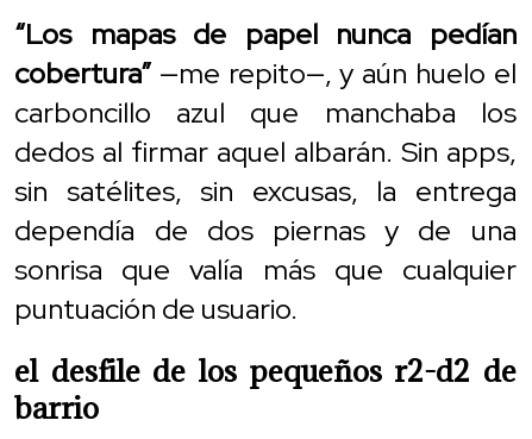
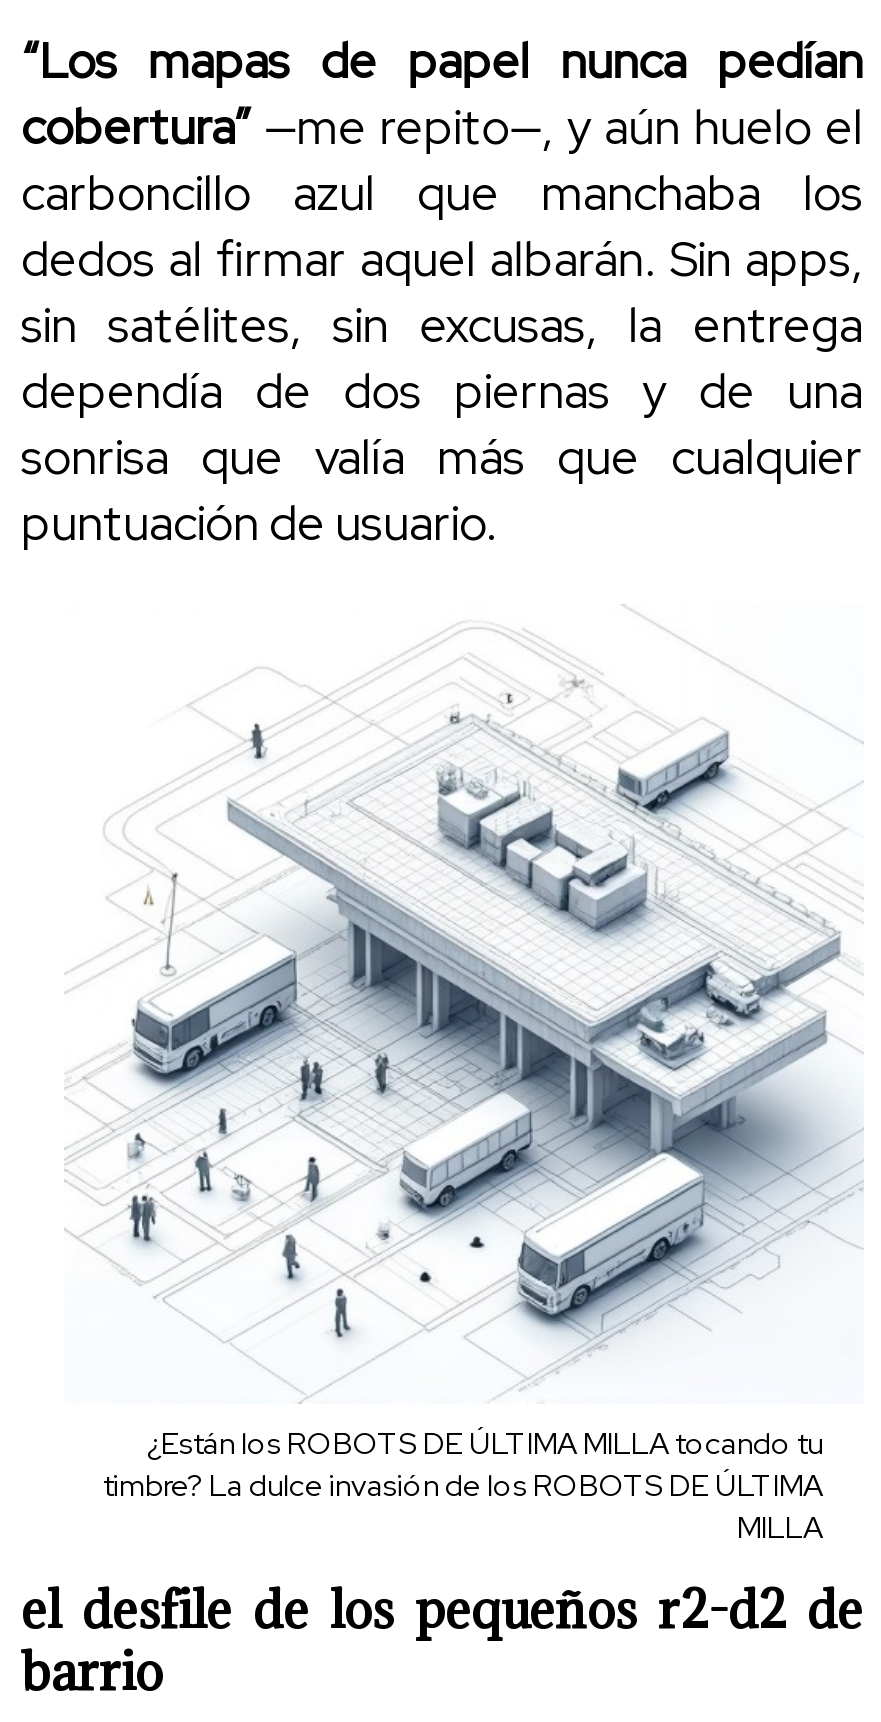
+ [image]
+ ¿Están los ROBOTS DE ÚLTIMA MILLA tocando tu
+ timbre? La dulce invasión de los ROBOTS DE ÚLTIMA
+ MILLA
